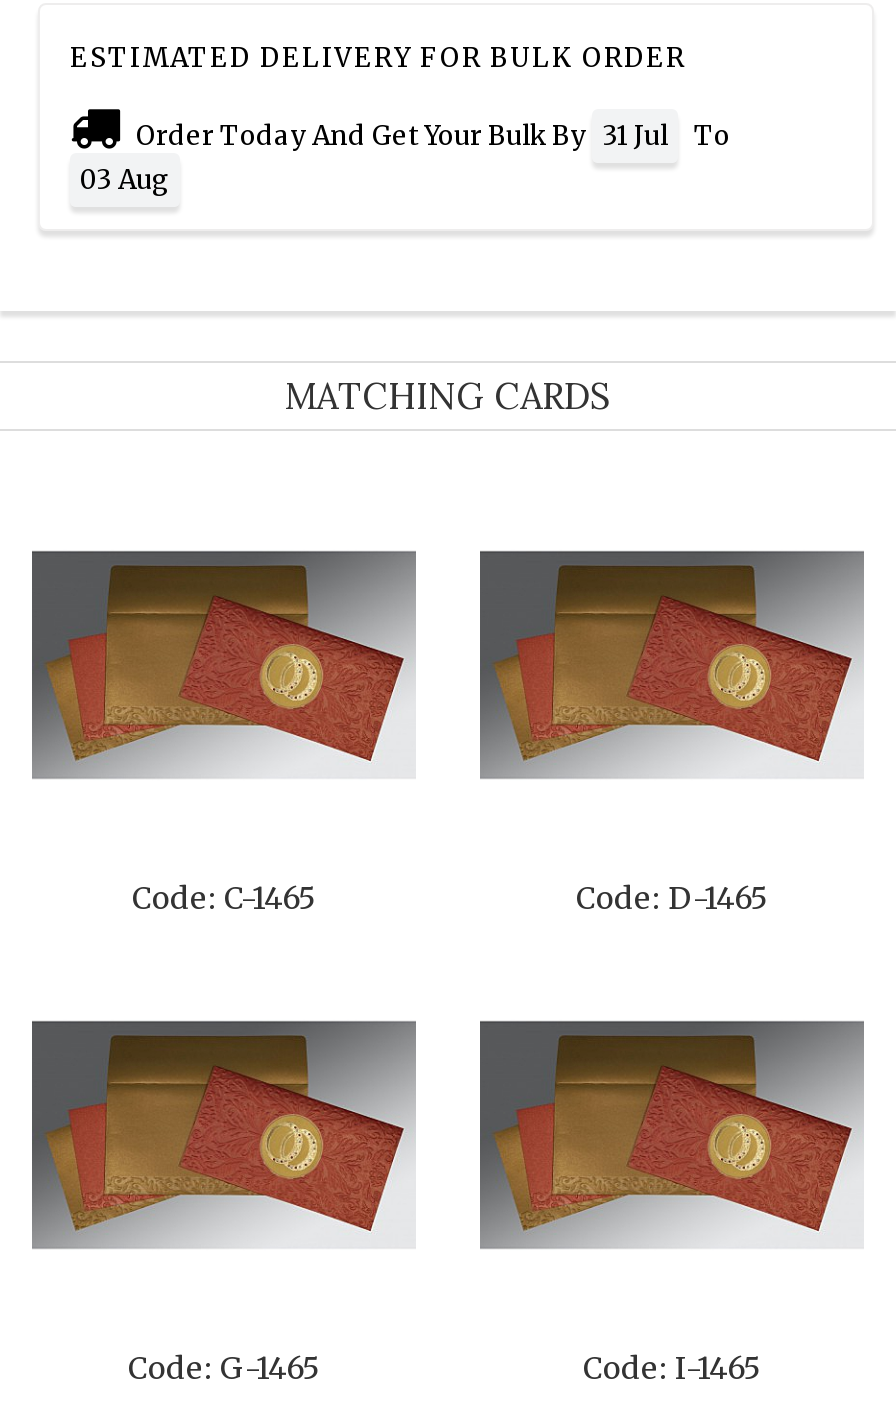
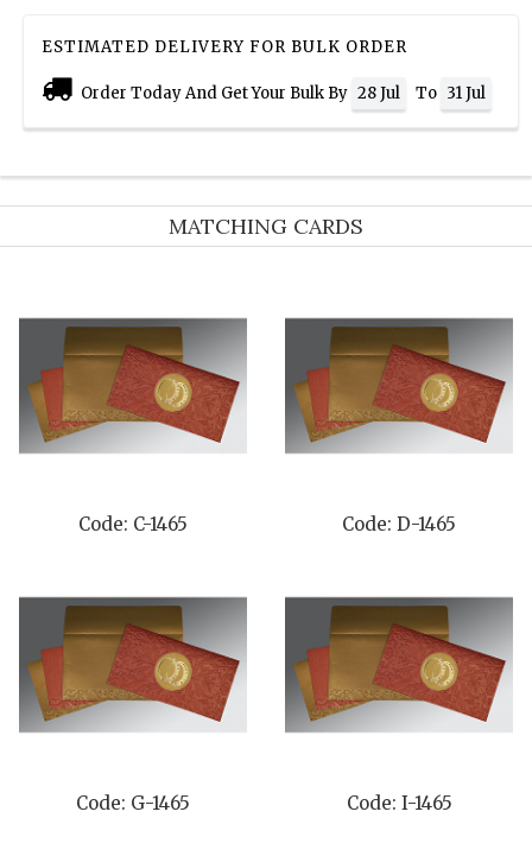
- Order Today And Get Your Bulk By 31 Jul To
- 03 Aug
+ Order Today And Get Your Bulk By 28 Jul To 31 Jul
